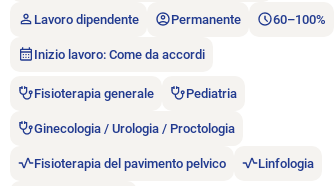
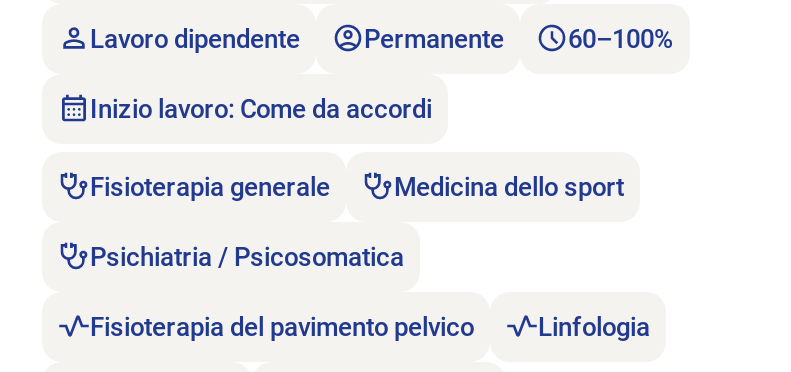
- Pediatria
+ Medicina dello sport

- Ginecologia / Urologia / Proctologia
+ Psichiatria / Psicosomatica
